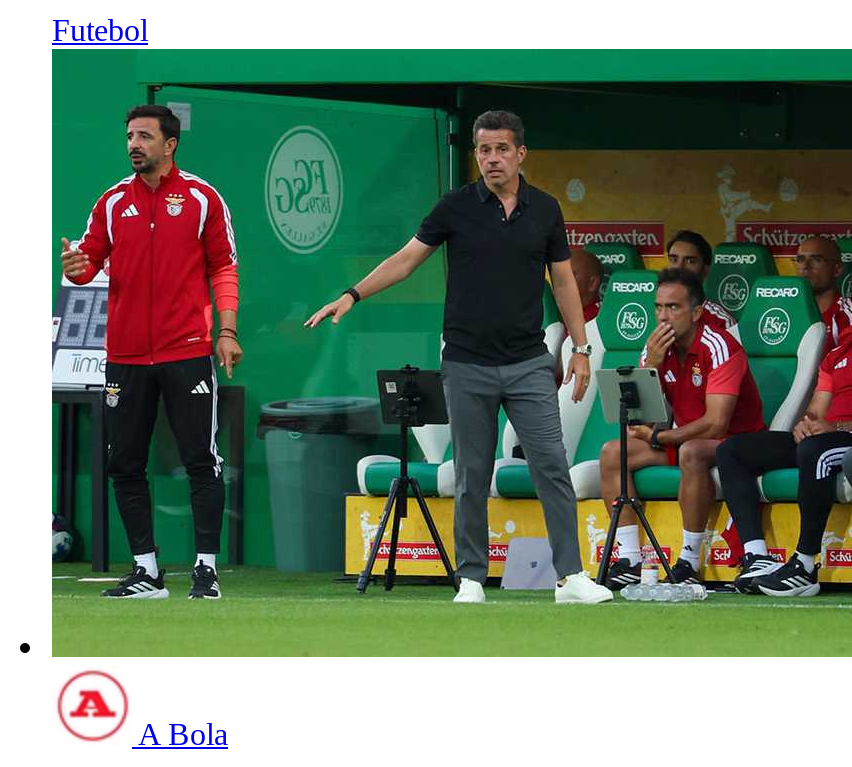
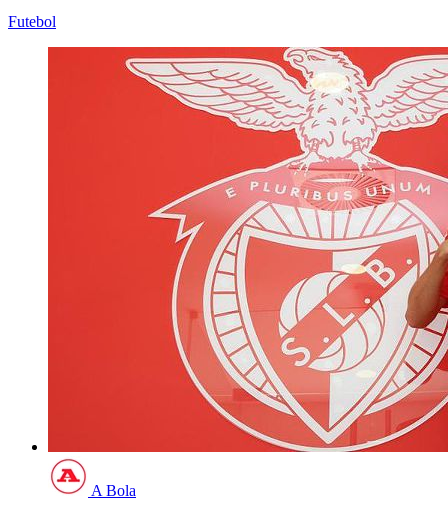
- [image]
+ [image]
